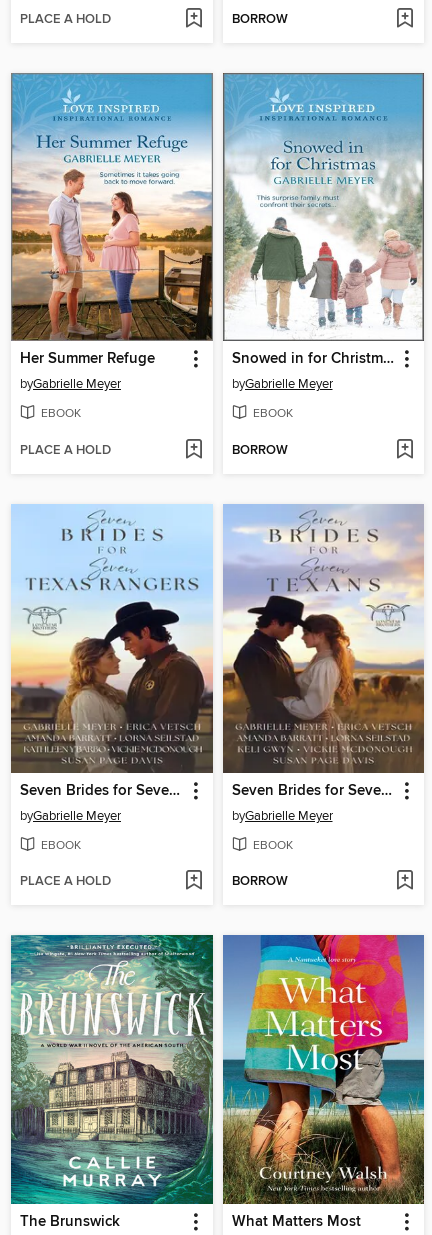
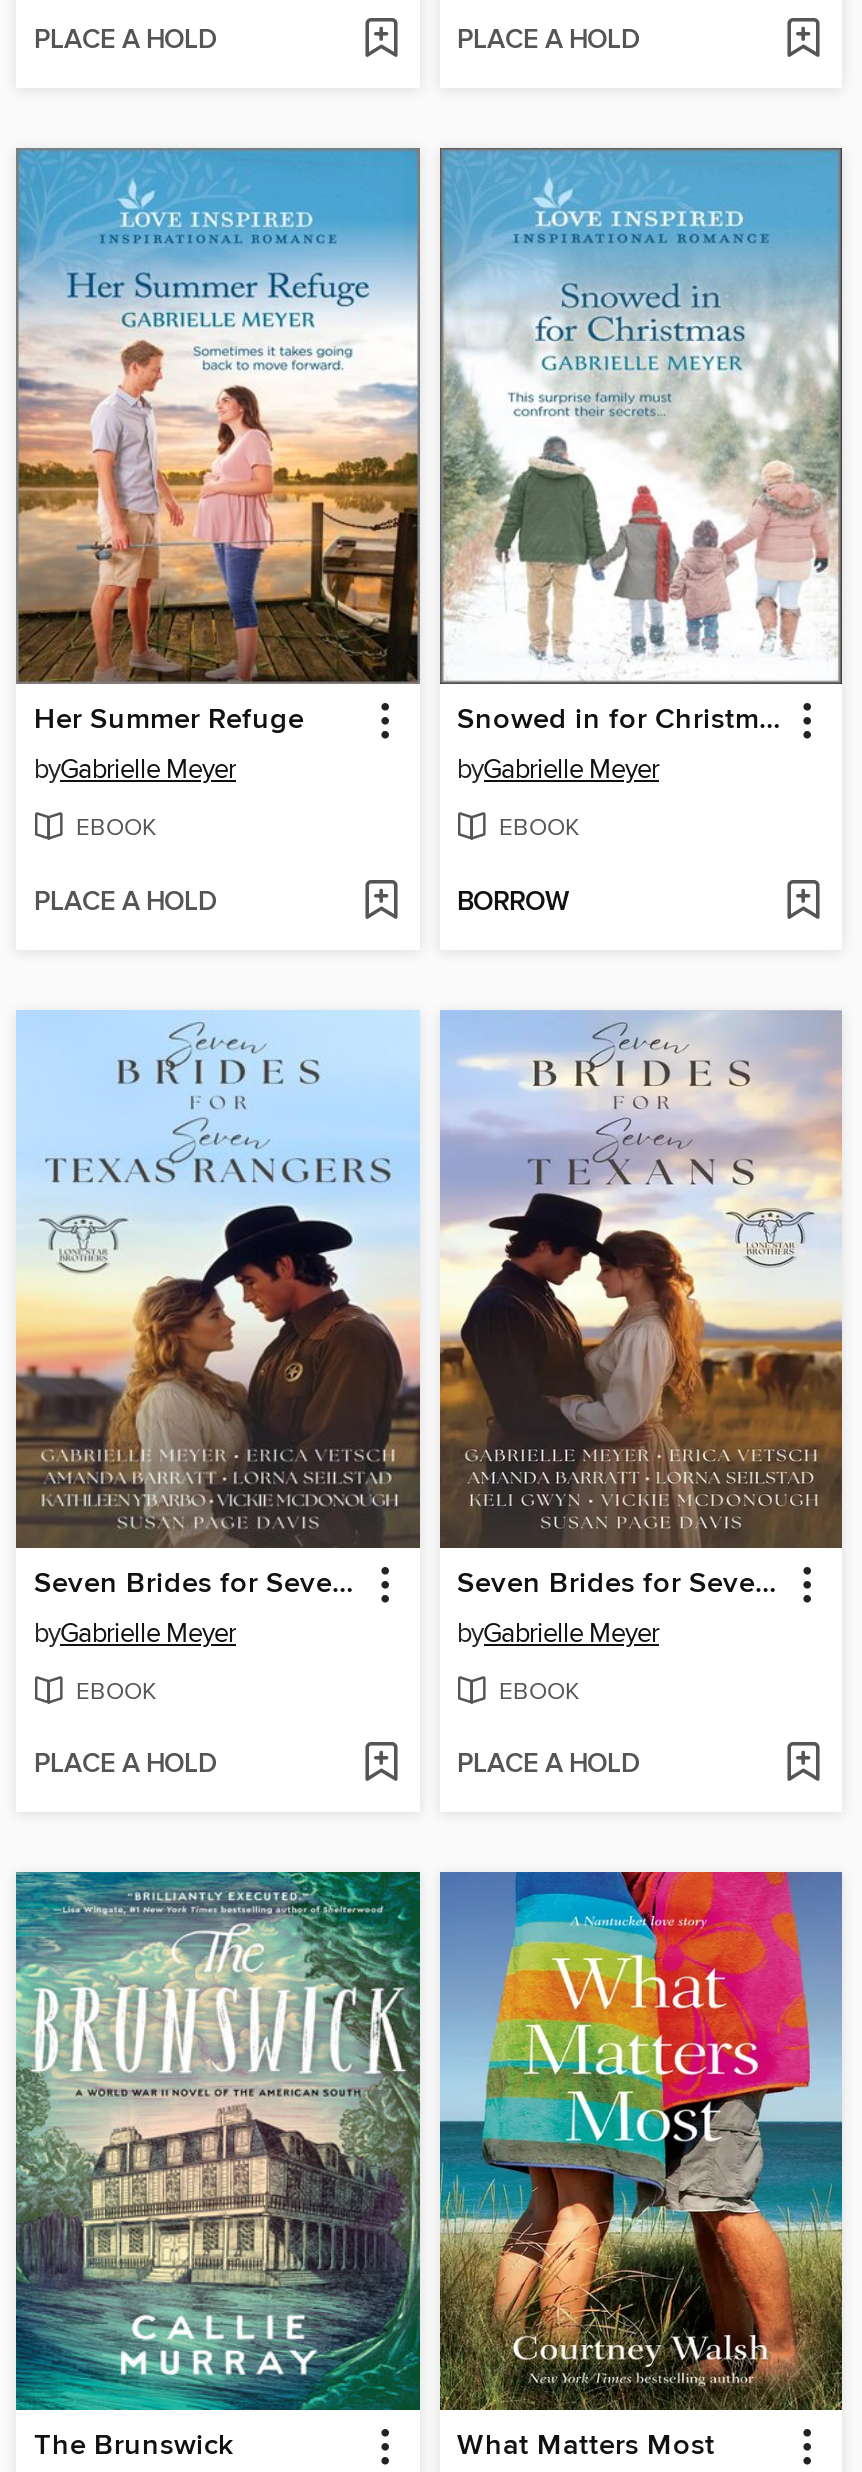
- BORROW
+ PLACE A HOLD

- BORROW
+ PLACE A HOLD
